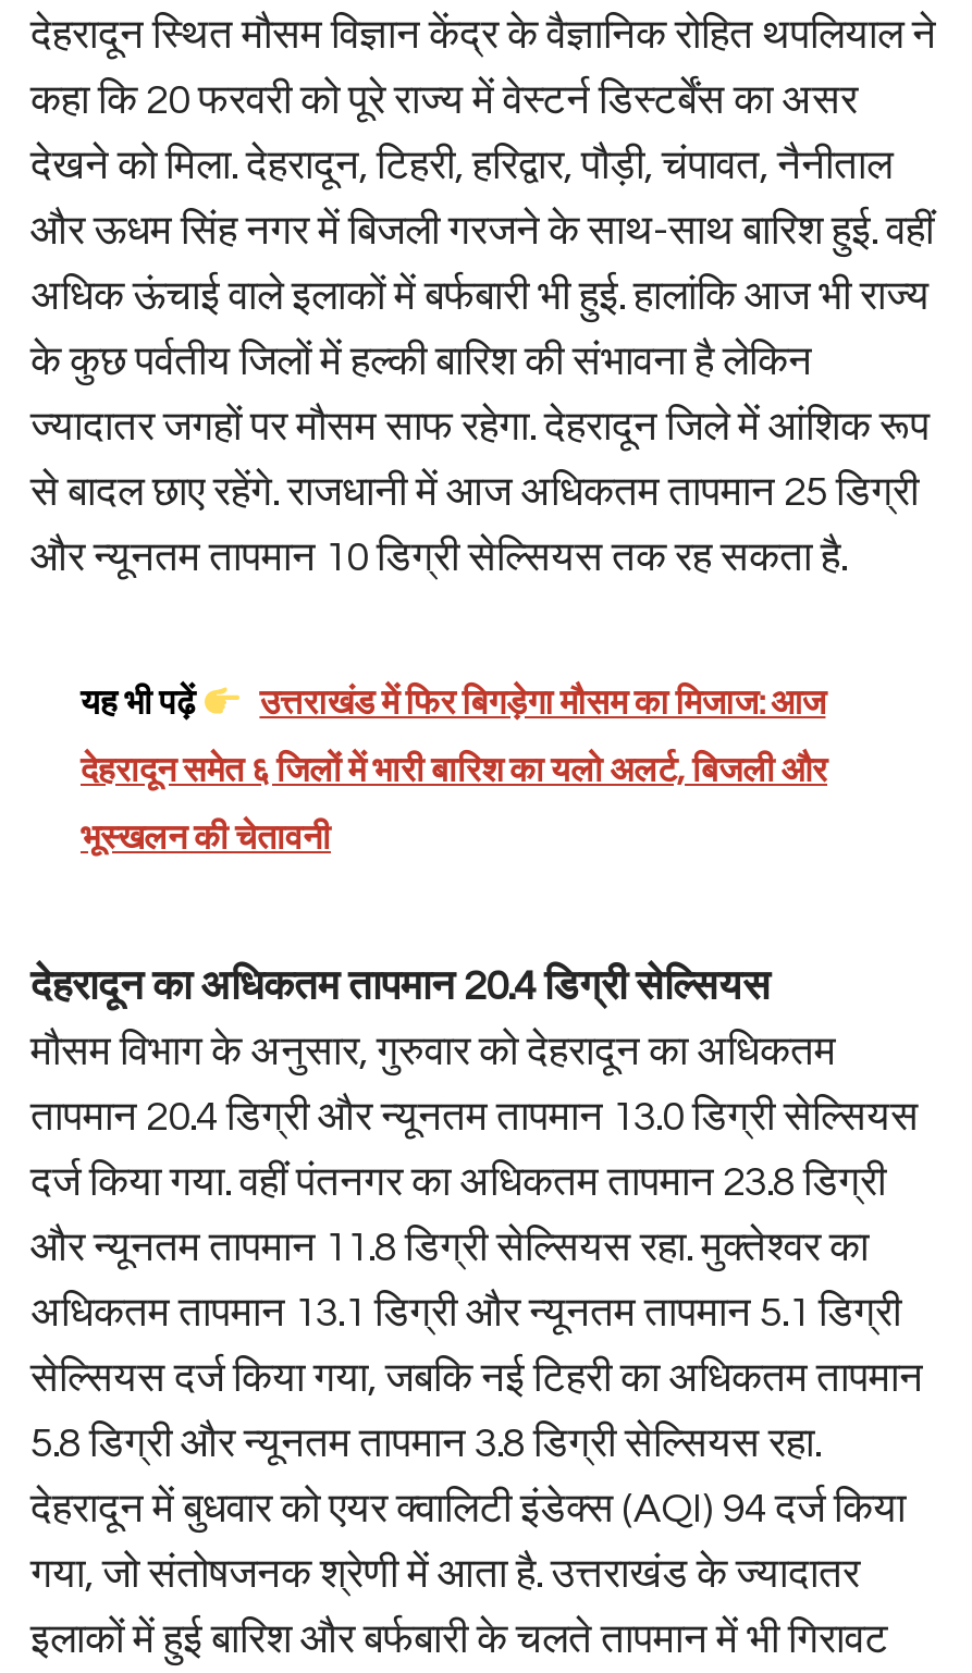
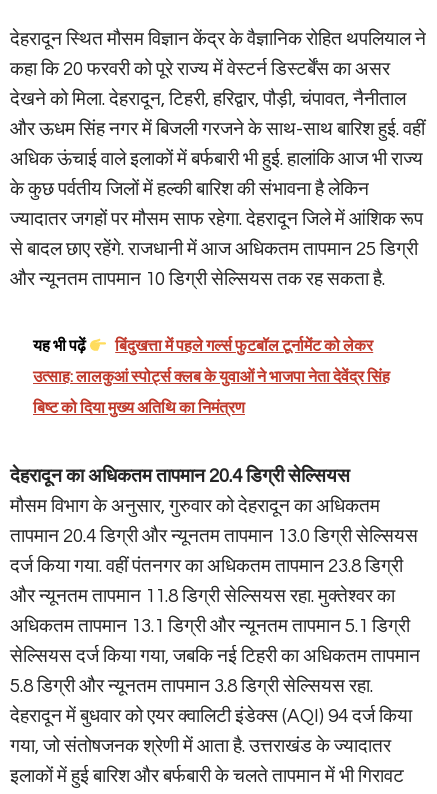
- उत्तराखंड में फिर बिगड़ेगा मौसम का मिजाज: आज
+ बिंदुखत्ता में पहले गर्ल्स फुटबॉल टूर्नामेंट को लेकर

- देहरादून समेत ६ जिलों में भारी बारिश का यलो अलर्ट, बिजली और
+ उत्साह: लालकुआं स्पोर्ट्स क्लब के युवाओं ने भाजपा नेता देवेंद्र सिंह

- भूस्खलन की चेतावनी
+ बिष्ट को दिया मुख्य अतिथि का निमंत्रण
